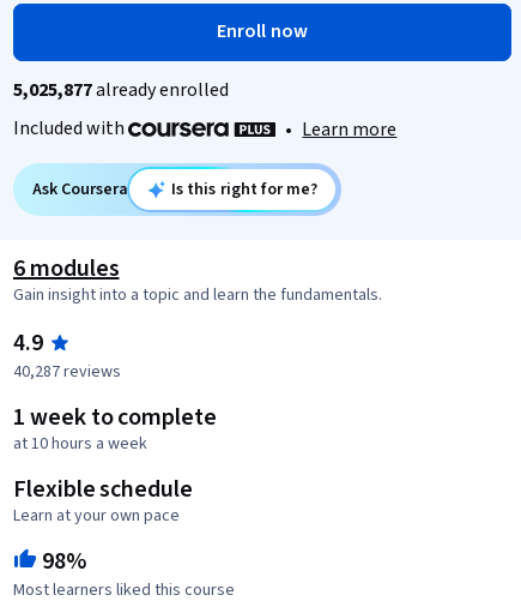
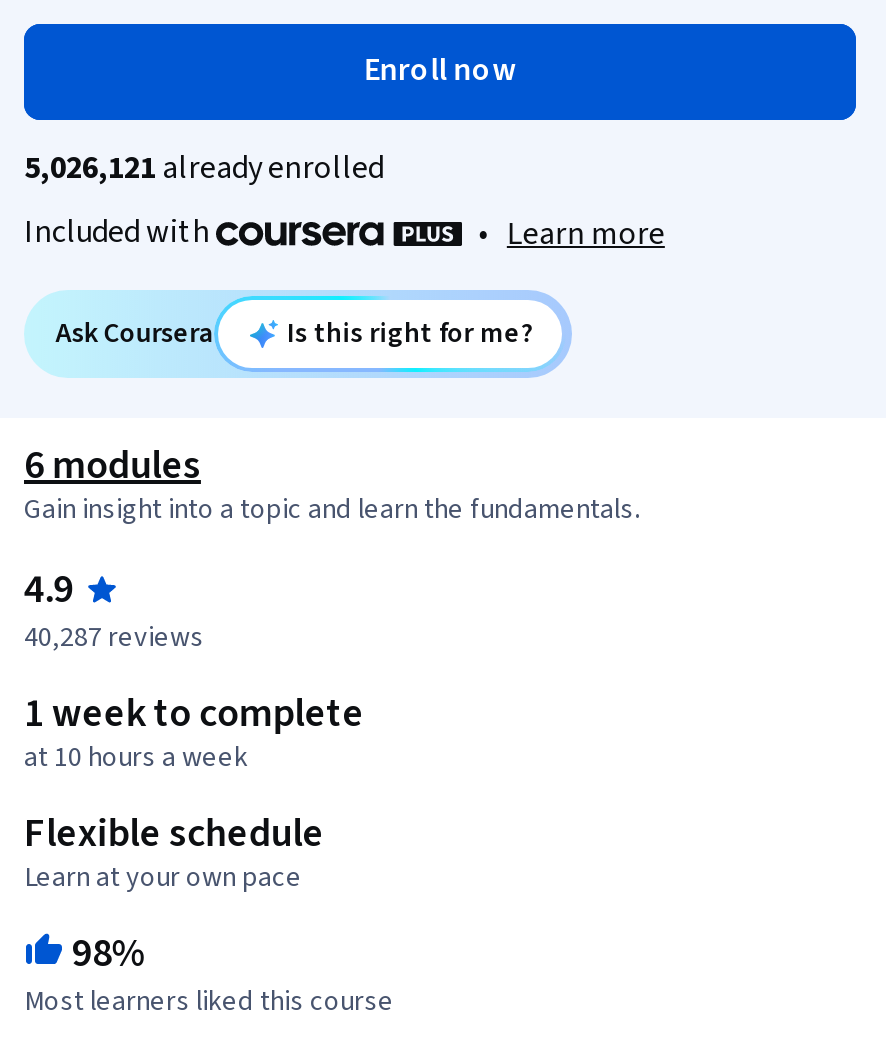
- 5,025,877 already enrolled
+ 5,026,121 already enrolled
